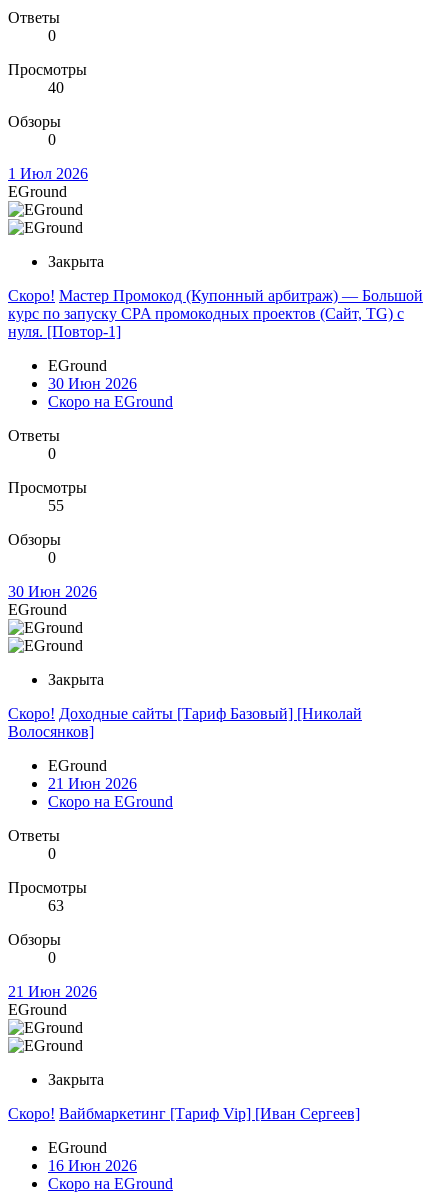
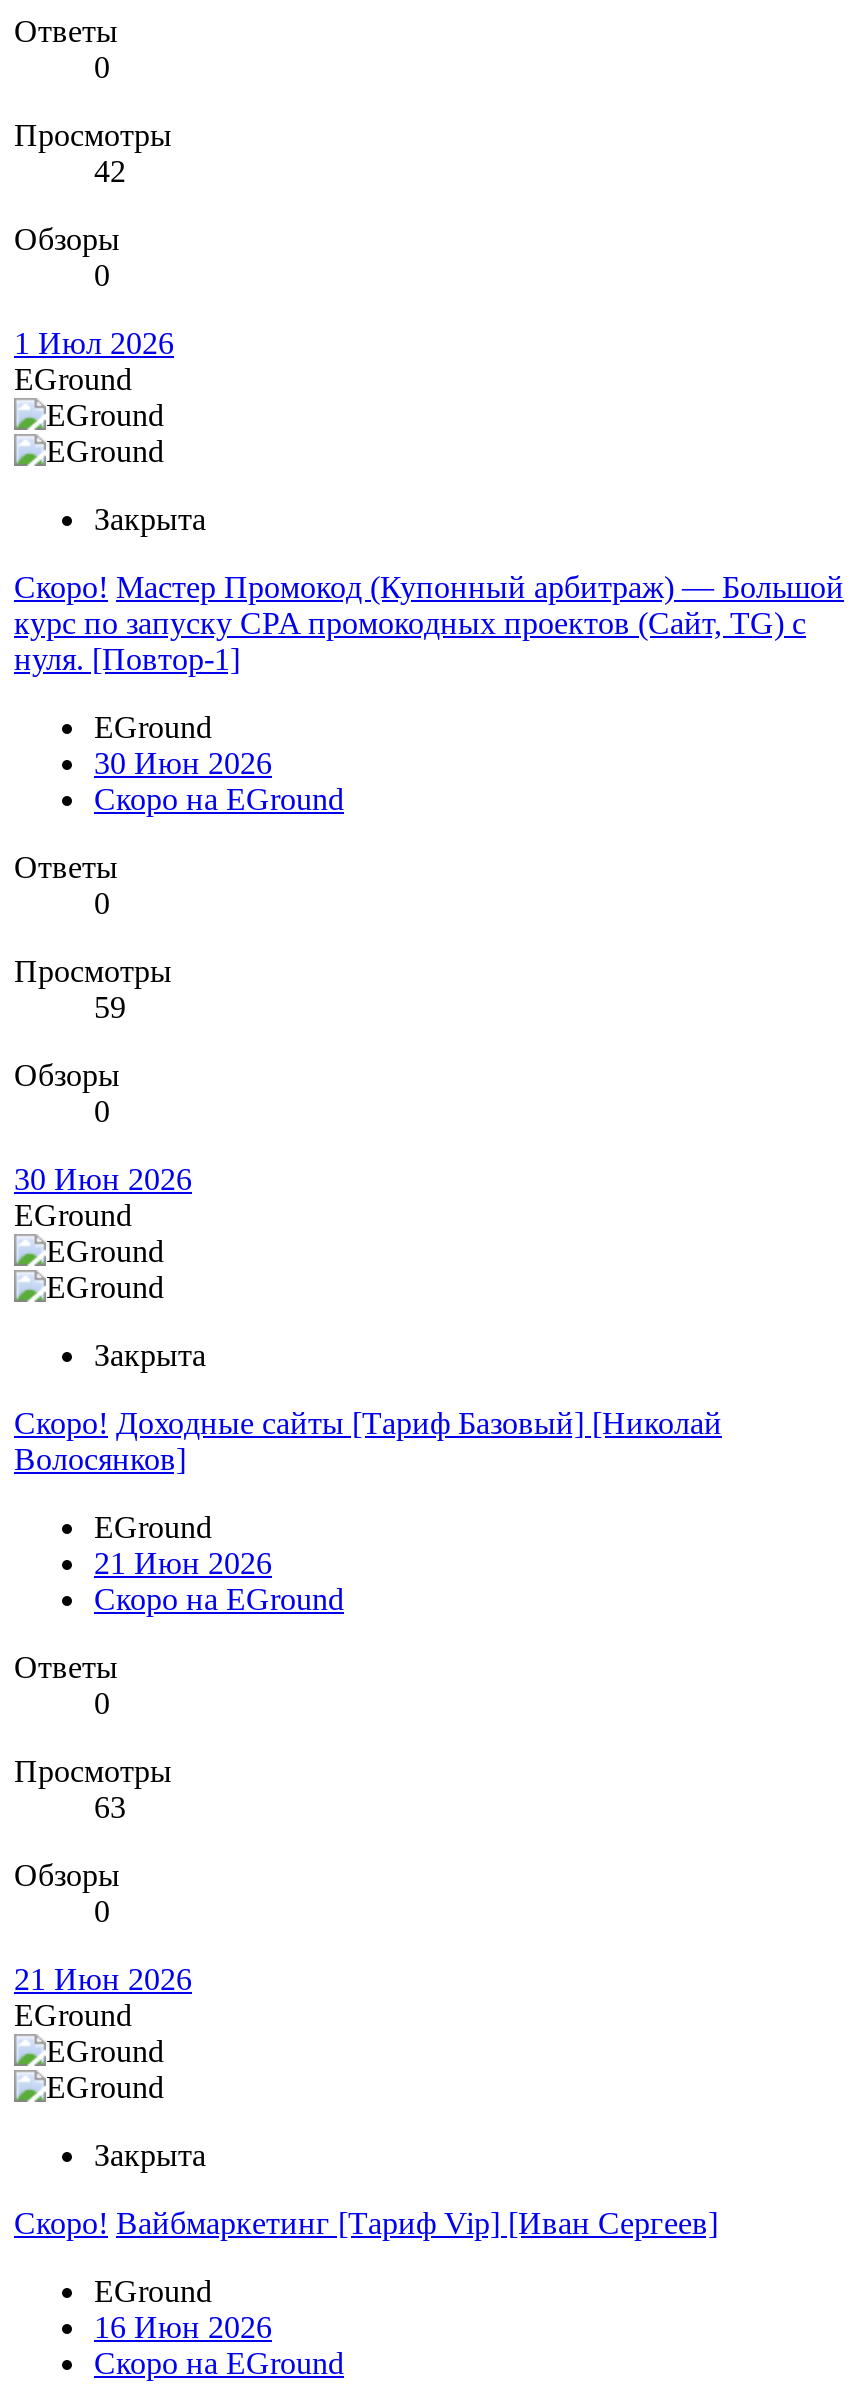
- 40
+ 42

- 55
+ 59
